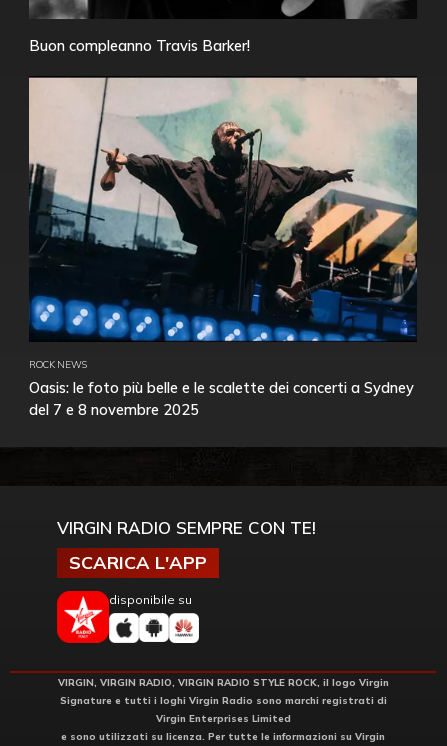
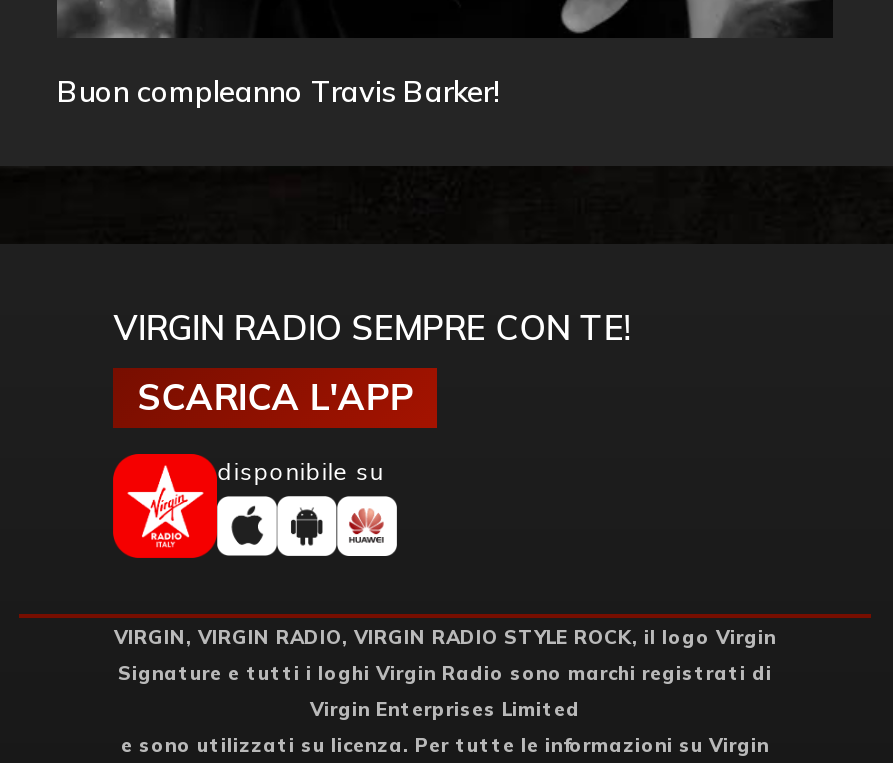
- [image]
- ROCK NEWS
- Oasis: le foto più belle e le scalette dei concerti a Sydney
- del 7 e 8 novembre 2025
